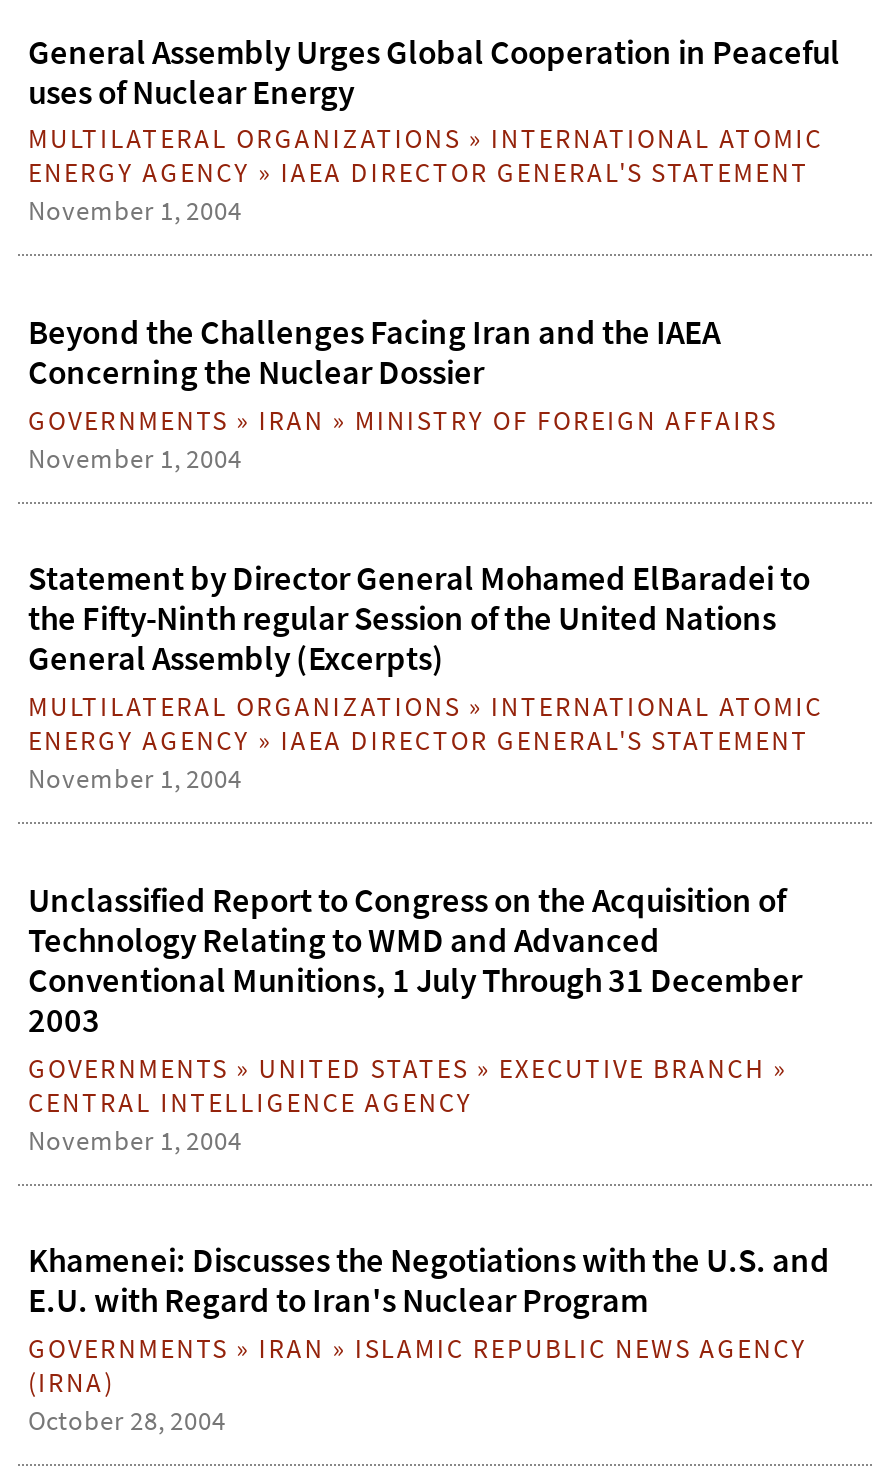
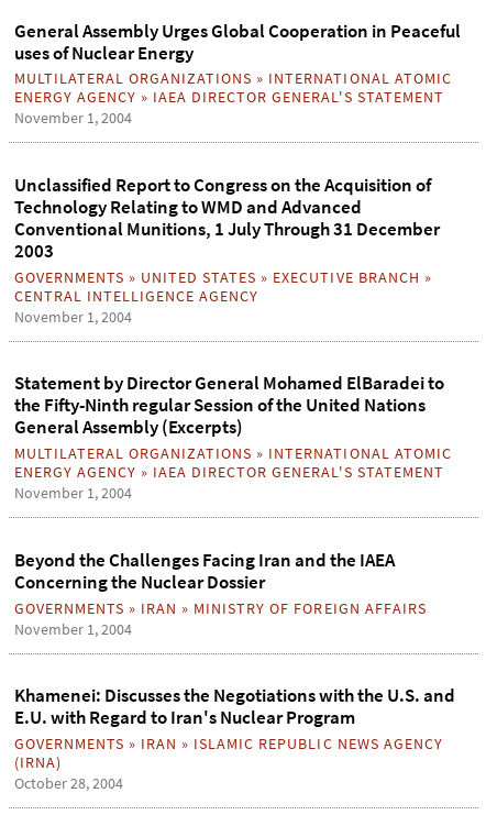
moved down: Beyond the Challenges Facing Iran and the IAEA | Concerning the Nuclear Dossier | GOVERNMENTS» IRAN» MINISTRY OF FOREIGN AFFAIRS

moved down: November 1, 2004 | Statement by Director General Mohamed ElBaradei to | the Fifty-Ninth regular Session of the United Nations | General Assembly (Excerpts) | MULTILATERAL ORGANIZATIONS» INTERNATIONAL ATOMIC | ENERGY AGENCY» IAEA DIRECTOR GENERAL'S STATEMENT | November 1, 2004

moved up: Unclassified Report to Congress on the Acquisition of | Technology Relating to WMD and Advanced | Conventional Munitions, 1 July Through 31 December | 2003 | GOVERNMENTS» UNITED STATES» EXECUTIVE BRANCH» | CENTRAL INTELLIGENCE AGENCY
